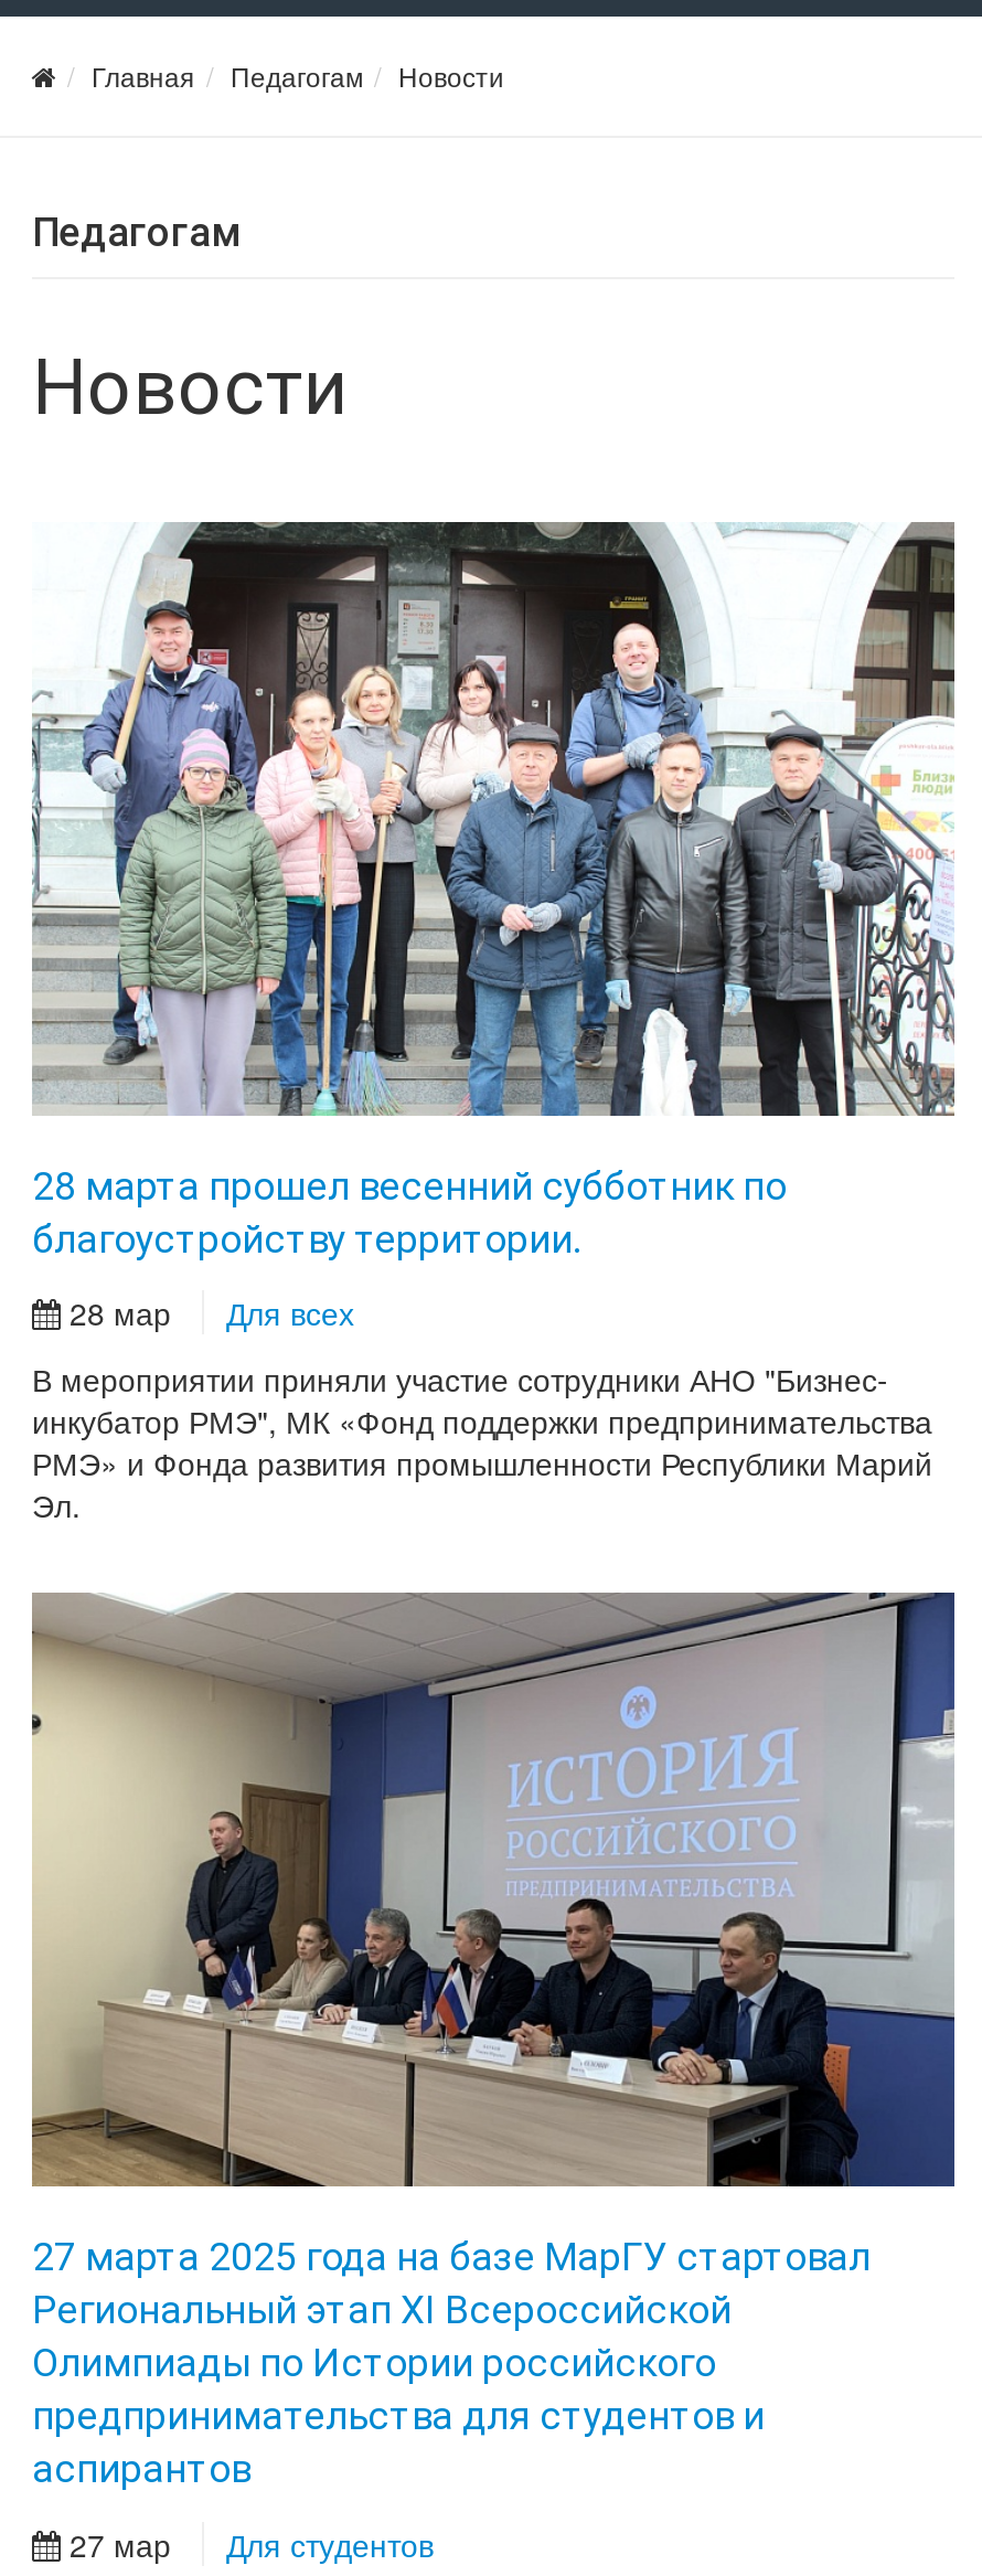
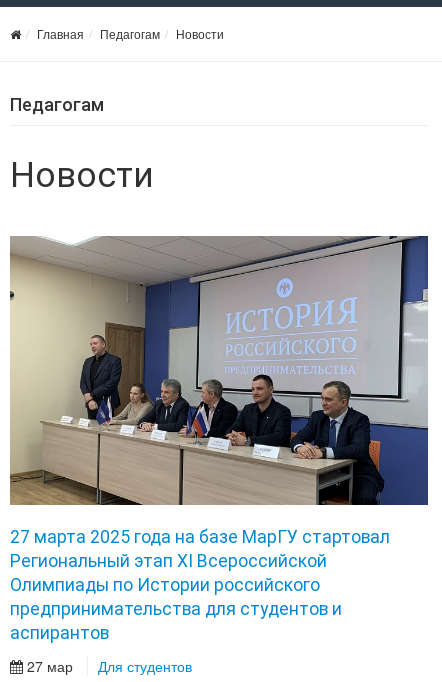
- [image]
- 28 марта прошел весенний субботник по
- благоустройству территории.
- 28 мар
- Для всех
- В мероприятии приняли участие сотрудники АНО "Бизнес-
- инкубатор РМЭ", МК «Фонд поддержки предпринимательства
- РМЭ» и Фонда развития промышленности Республики Марий
- Эл.
